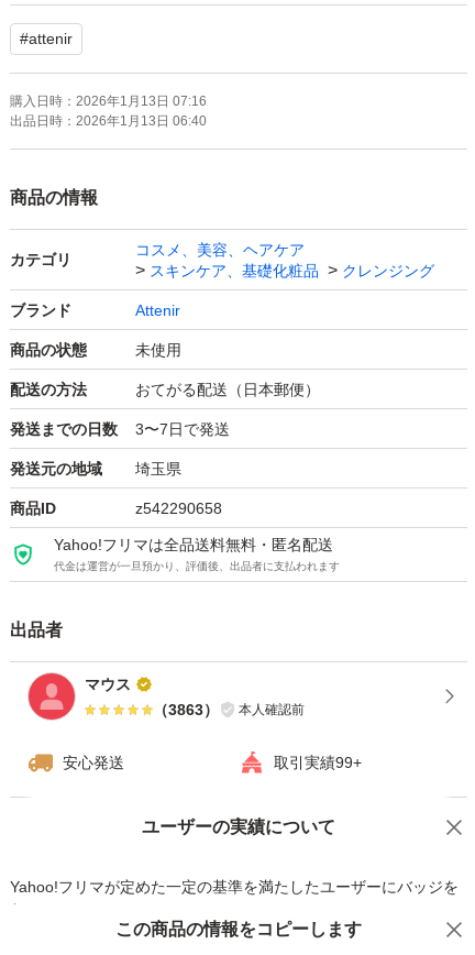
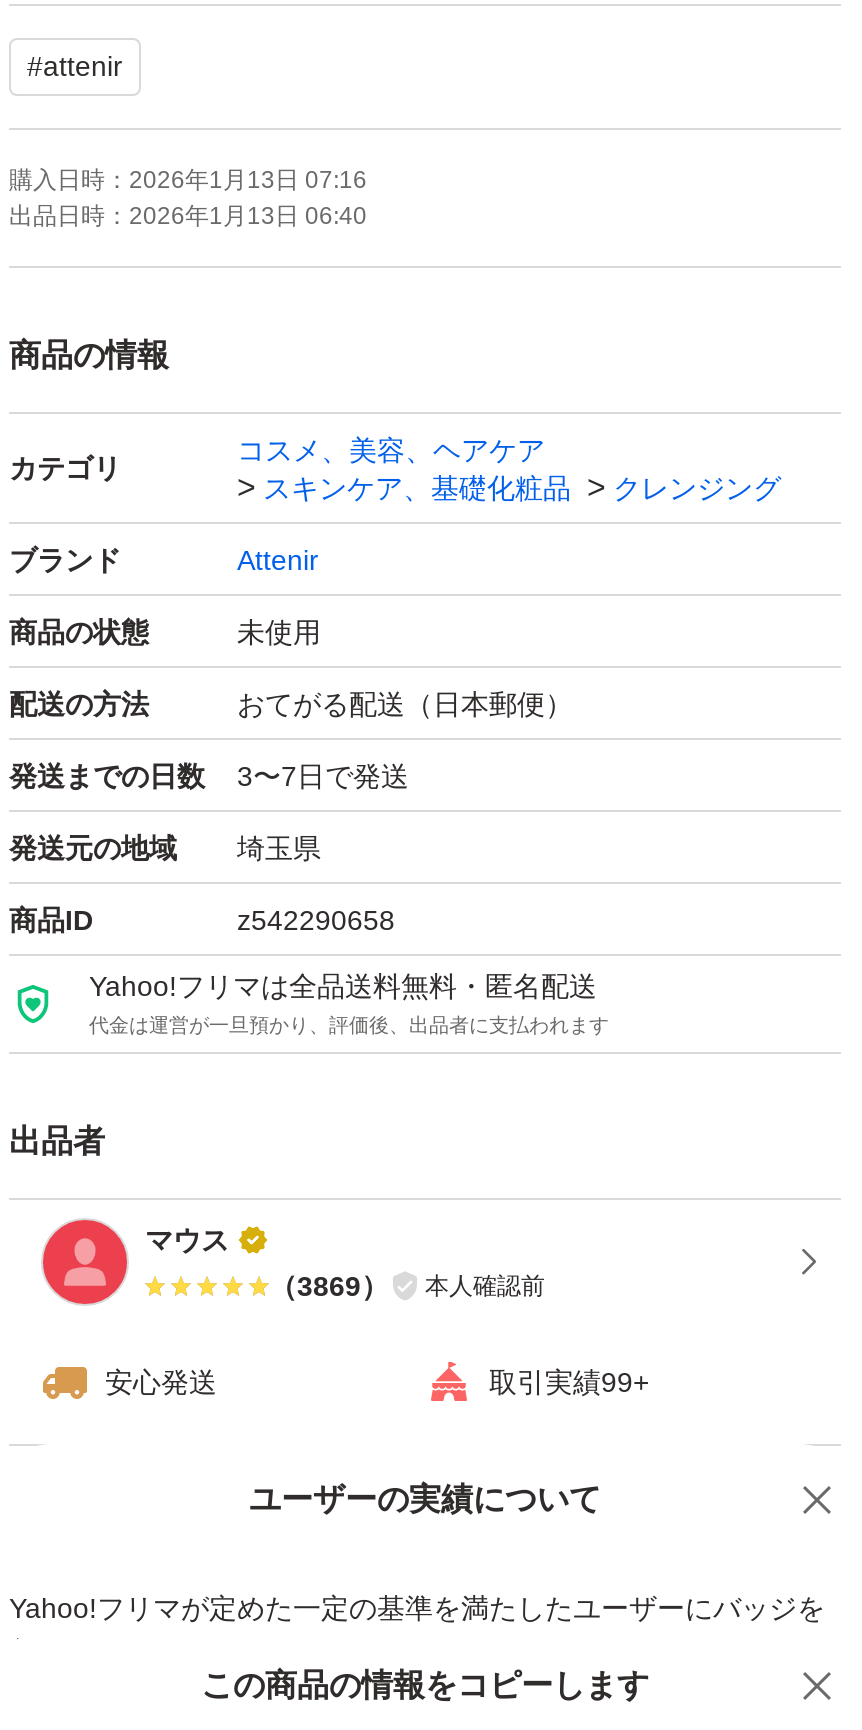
- （3863） 本人確認前
+ （3869） 本人確認前
